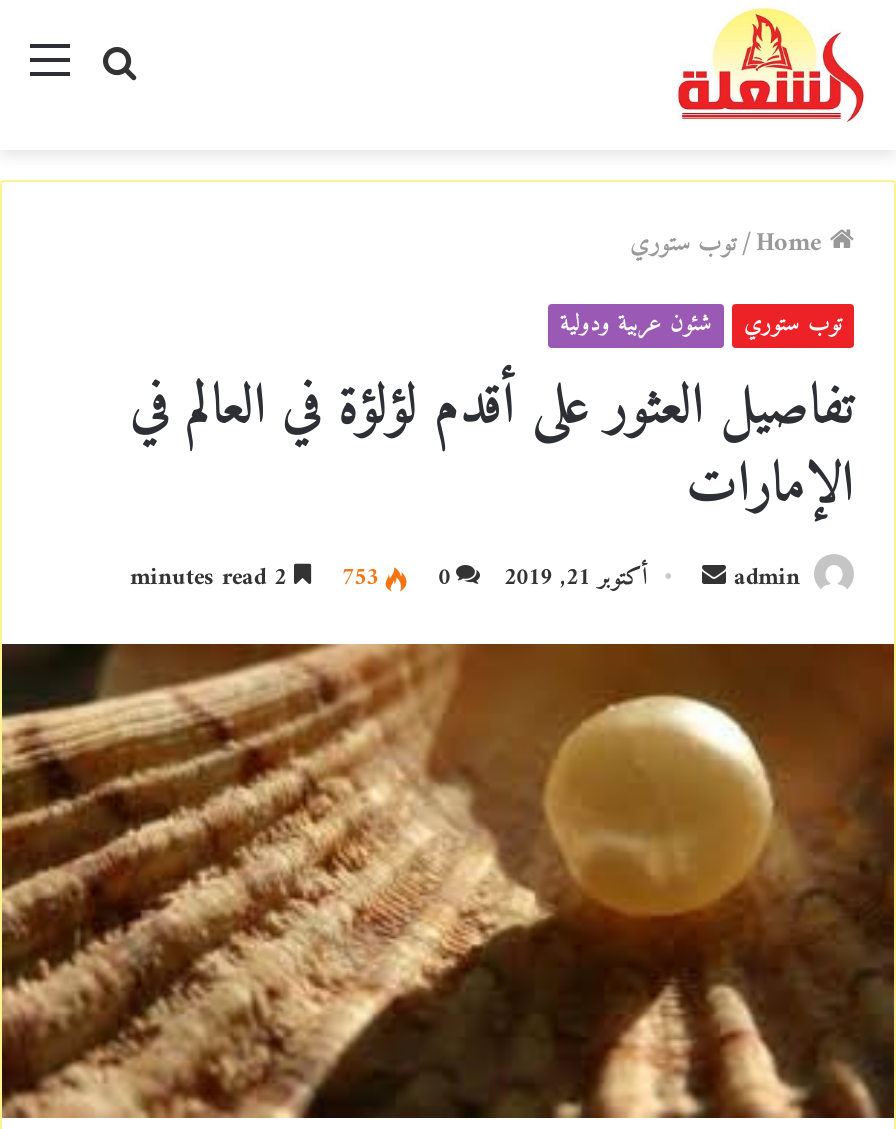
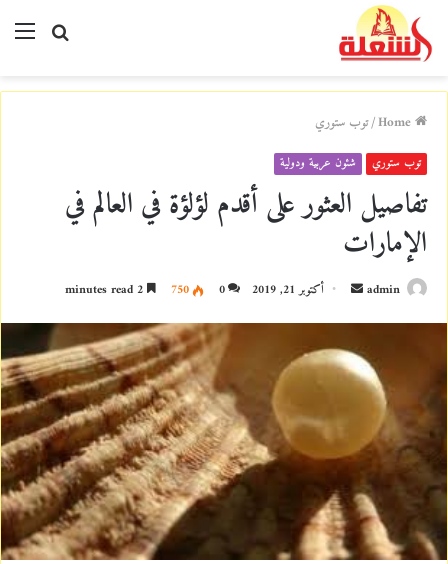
- 753
+ 750
